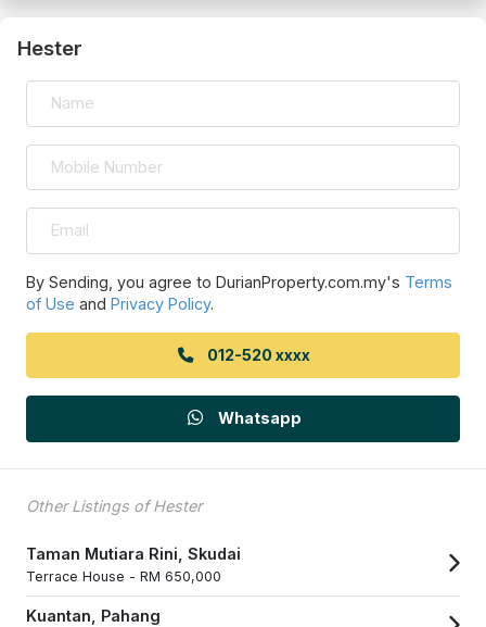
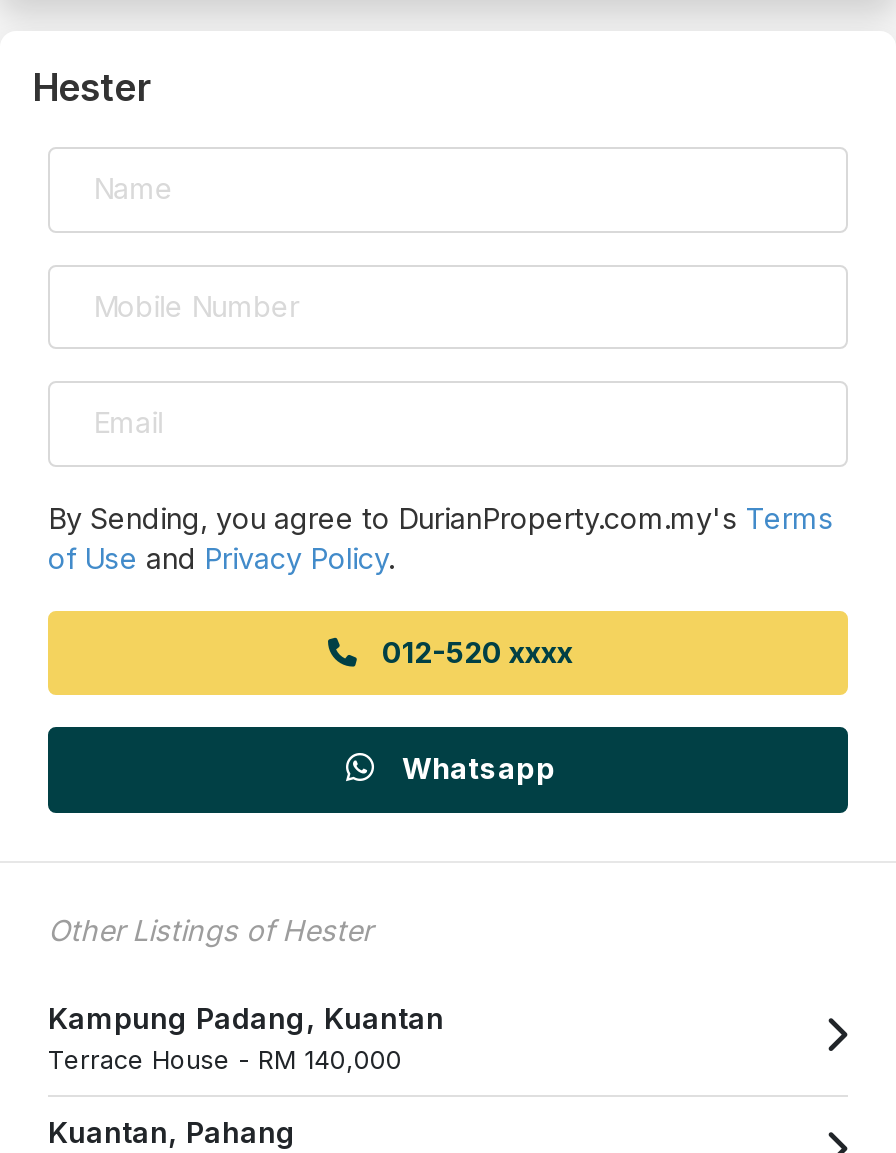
- Taman Mutiara Rini, Skudai
- Terrace House - RM 650,000
+ Kampung Padang, Kuantan
+ Terrace House - RM 140,000
